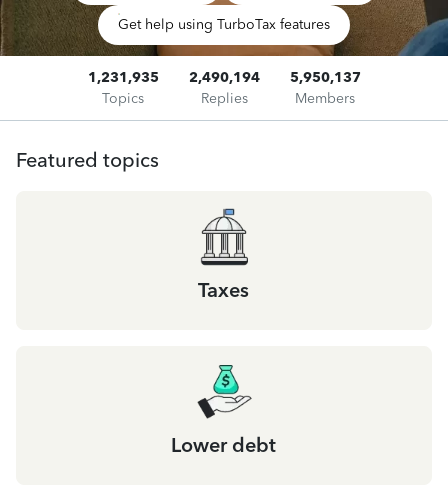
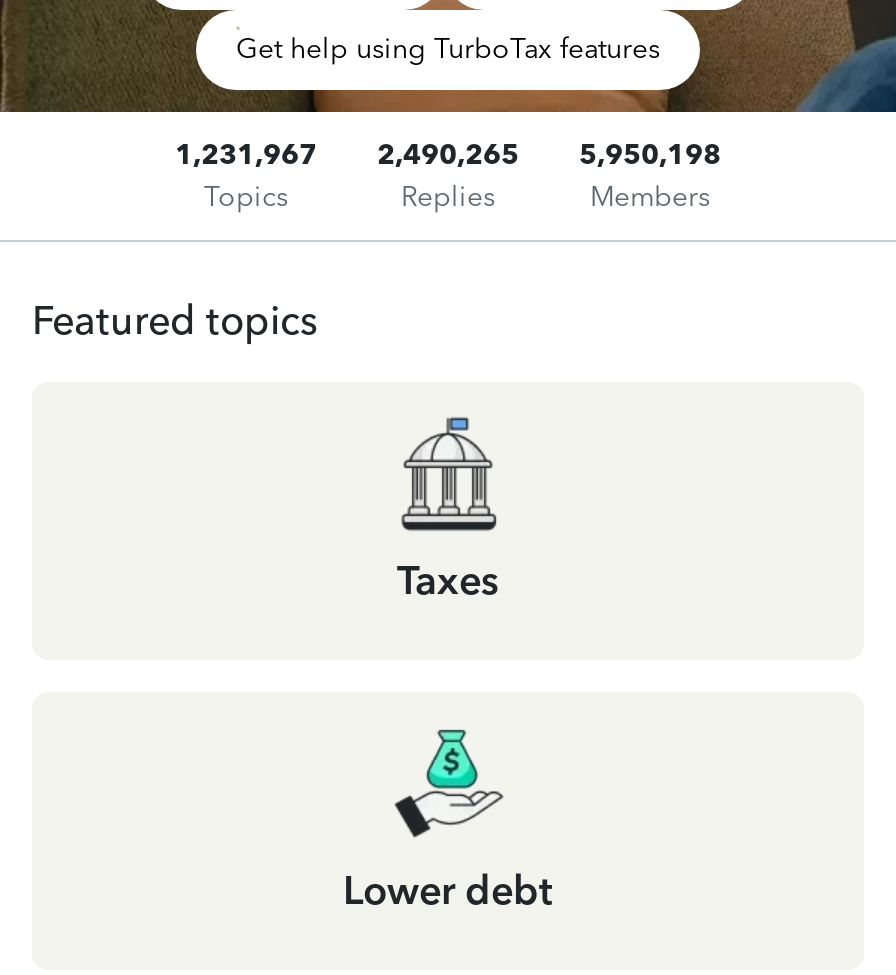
- 1,231,935
+ 1,231,967

- 2,490,194
+ 2,490,265

- 5,950,137
+ 5,950,198
